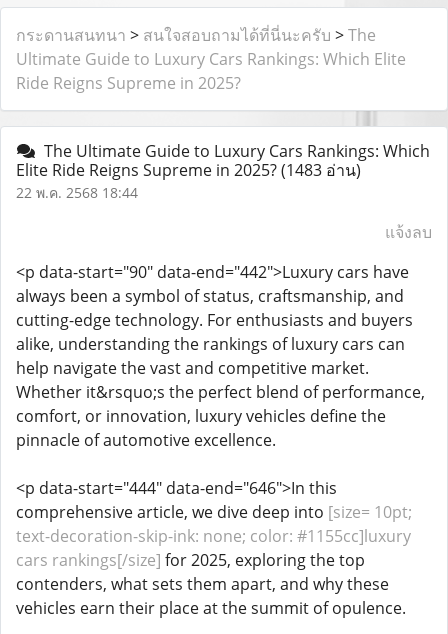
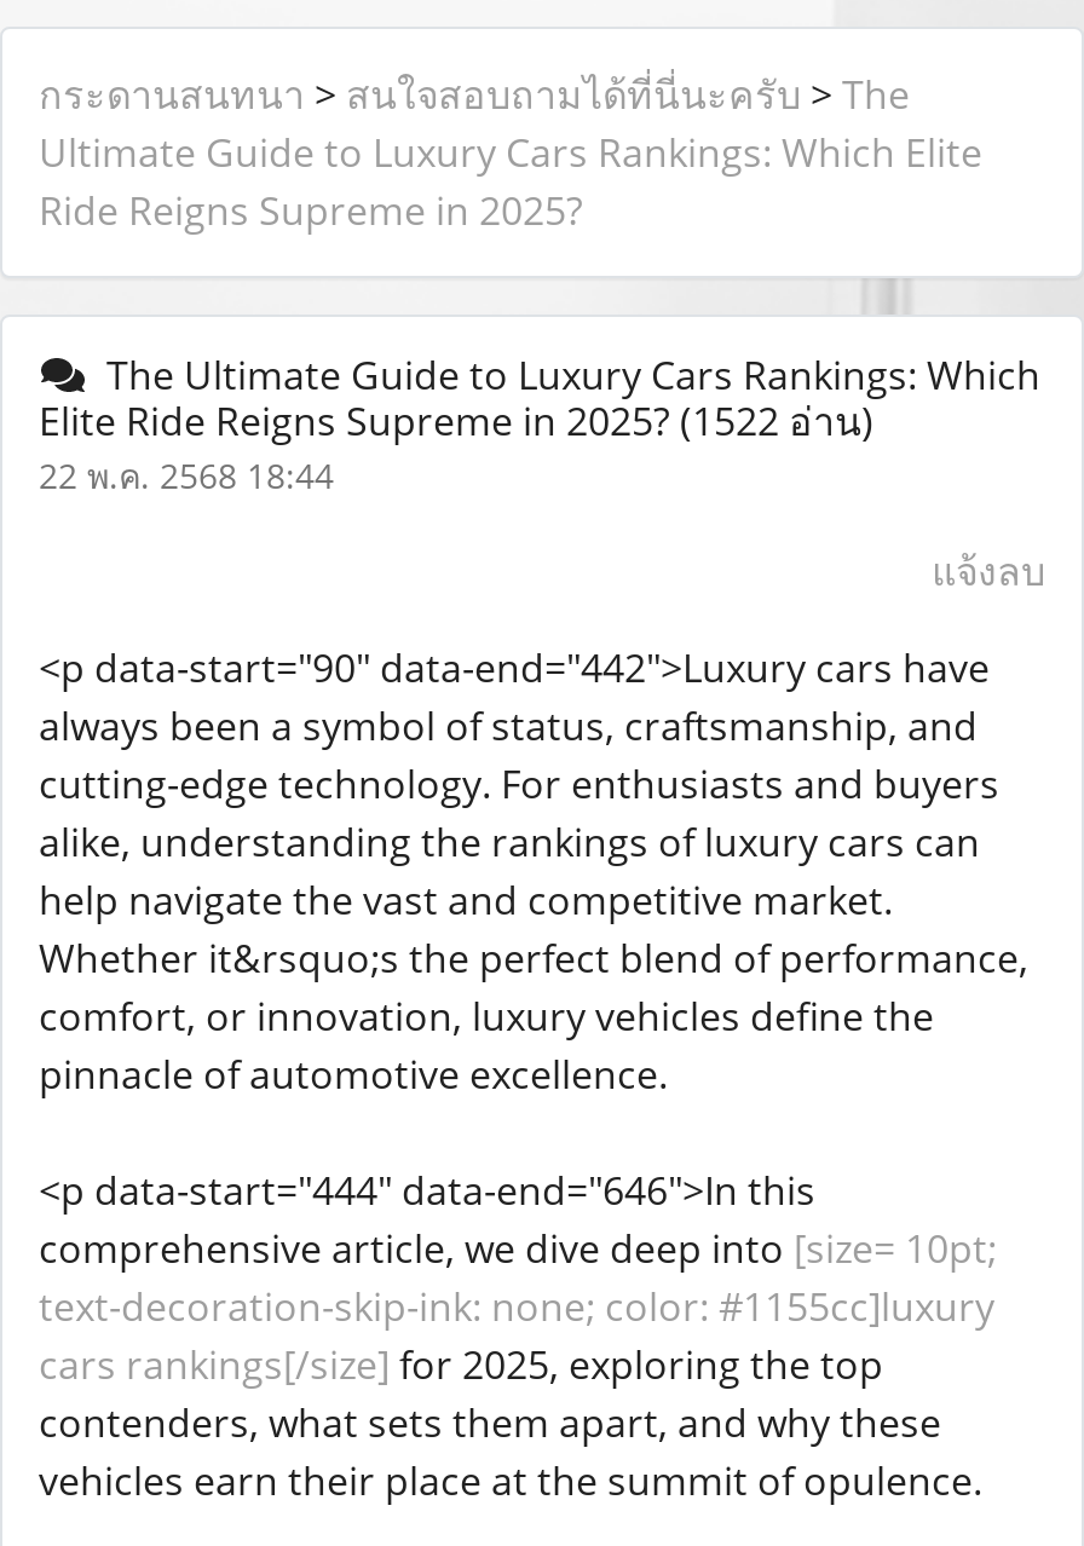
- Elite Ride Reigns Supreme in 2025? (1483 อ่าน)
+ Elite Ride Reigns Supreme in 2025? (1522 อ่าน)
